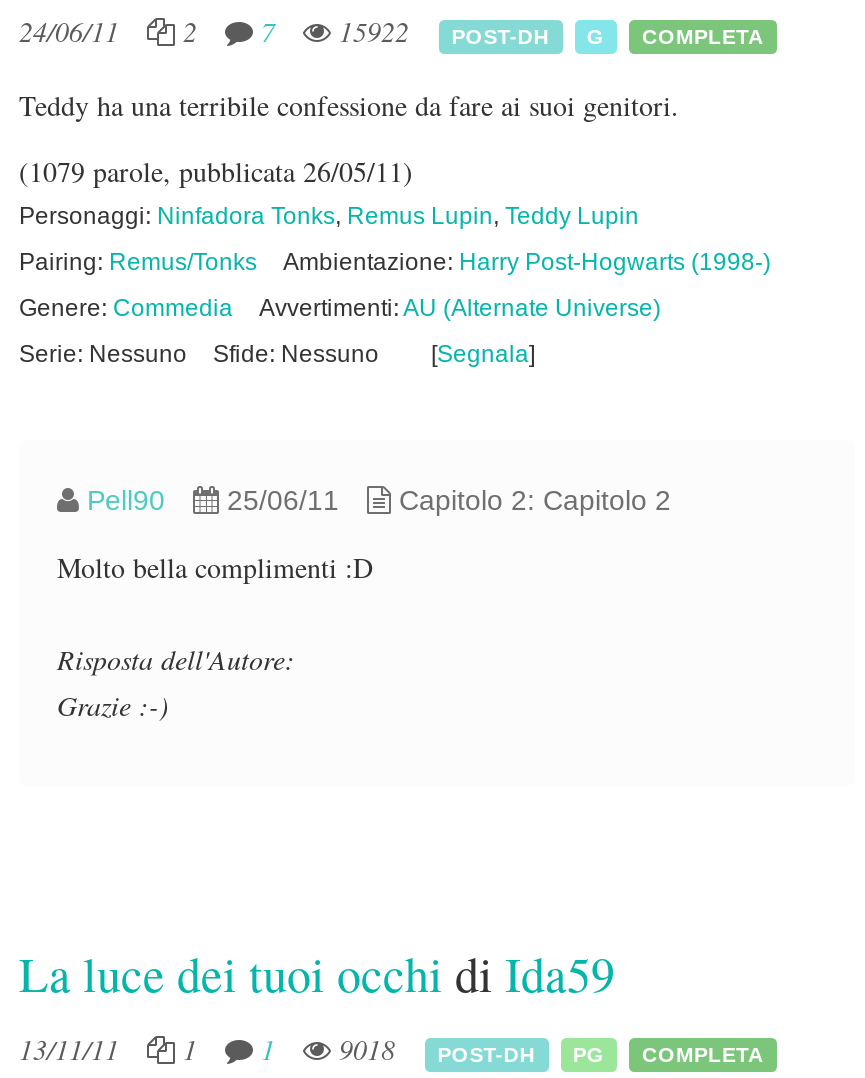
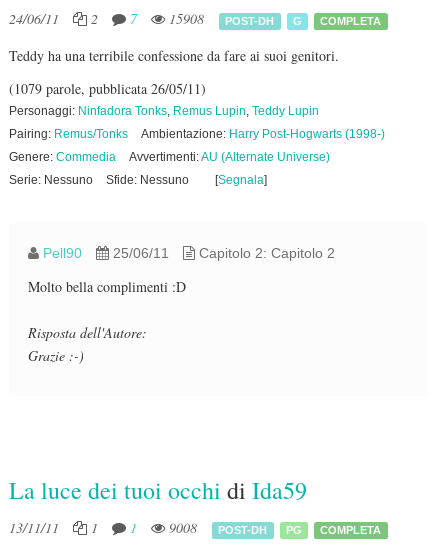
- 24/06/11 2 7 15922 POST-DH G COMPLETA
+ 24/06/11 2 7 15908 POST-DH G COMPLETA

- 9018
+ 9008
